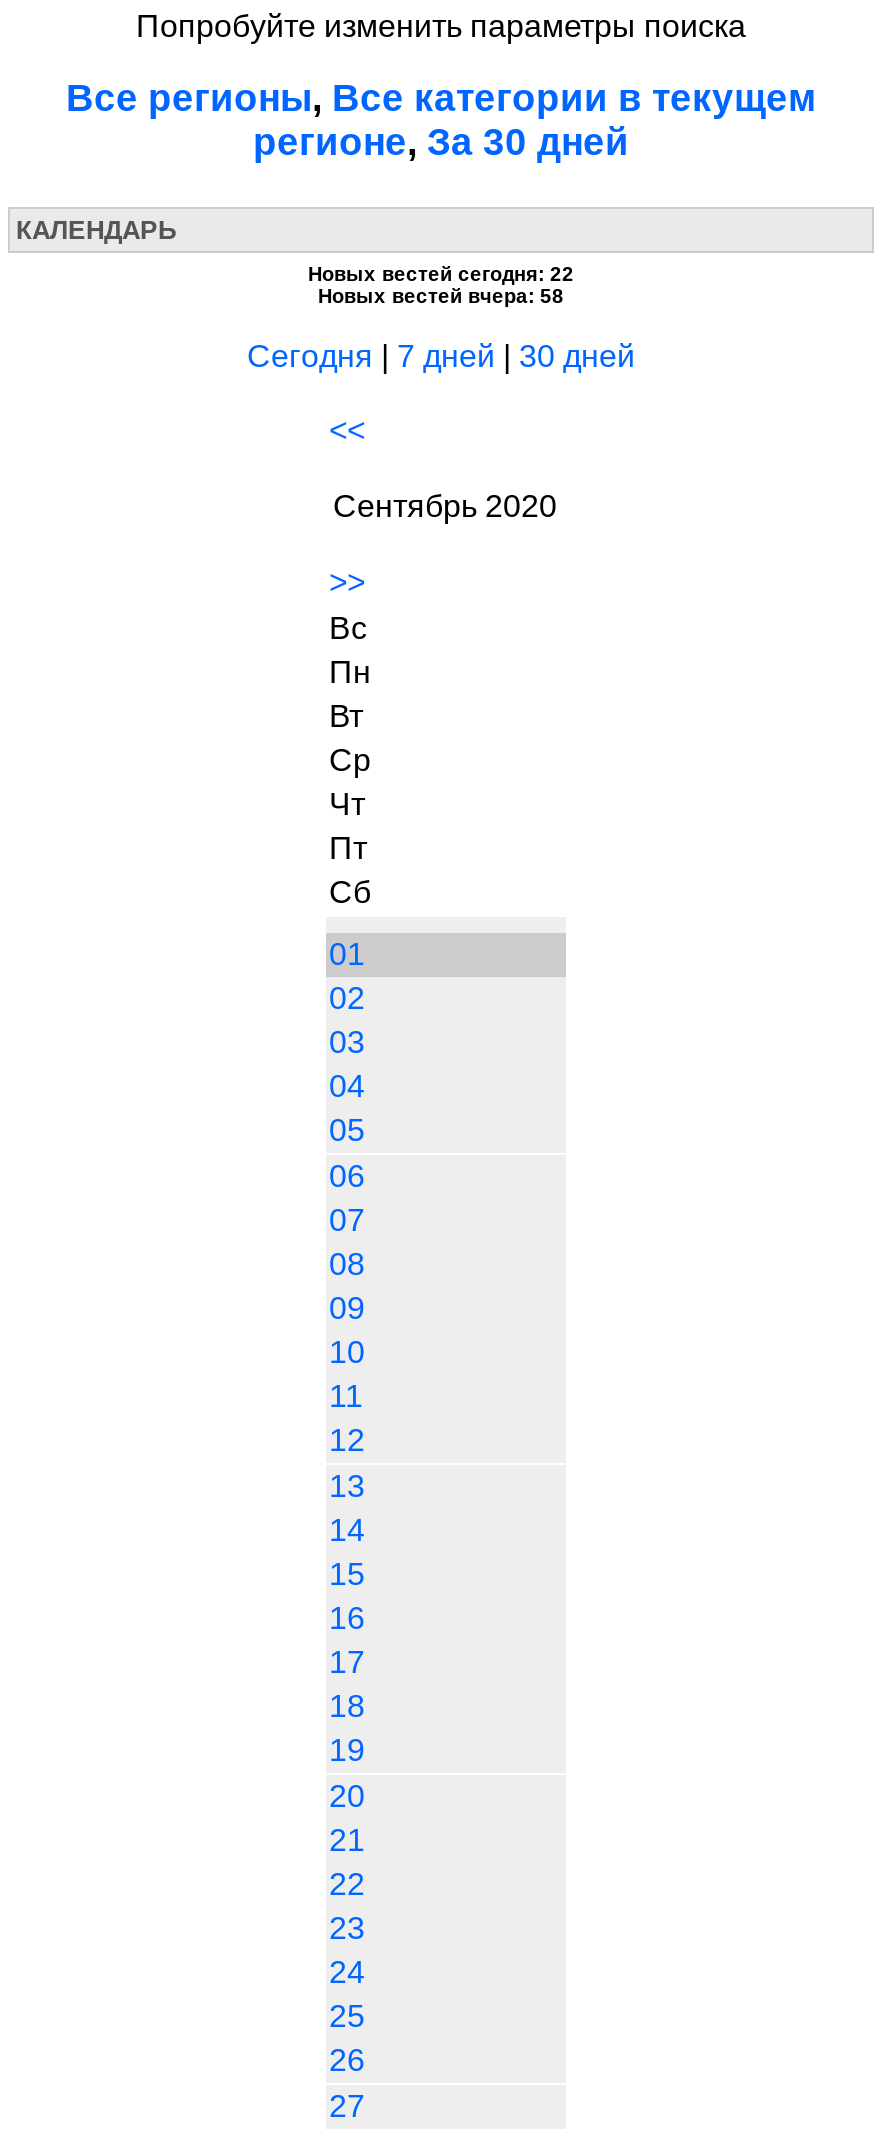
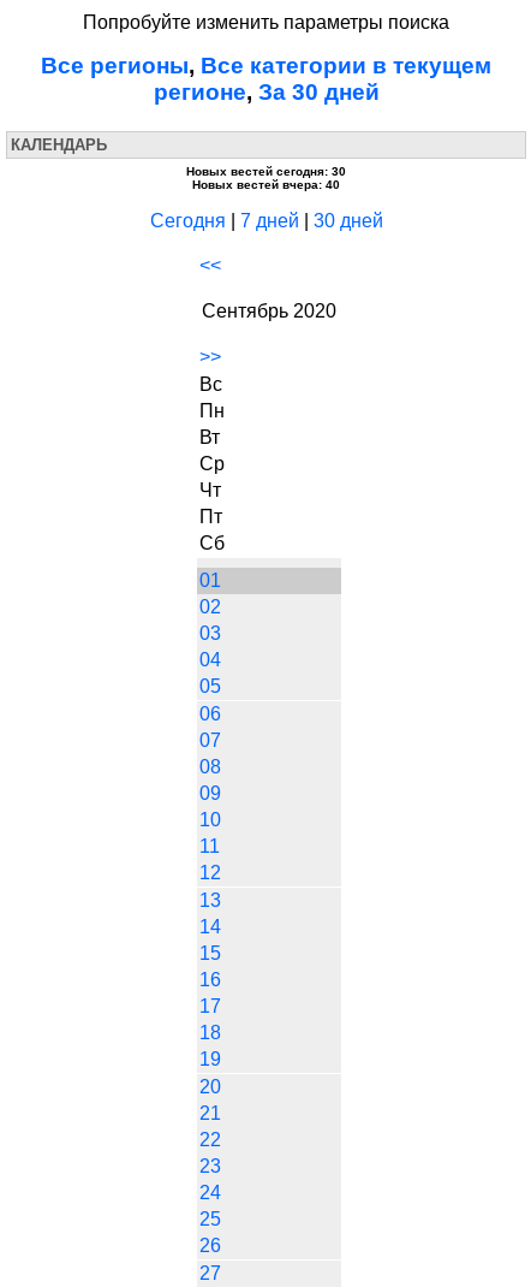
- Новых вестей сегодня: 22
+ Новых вестей сегодня: 30

- Новых вестей вчера: 58
+ Новых вестей вчера: 40
